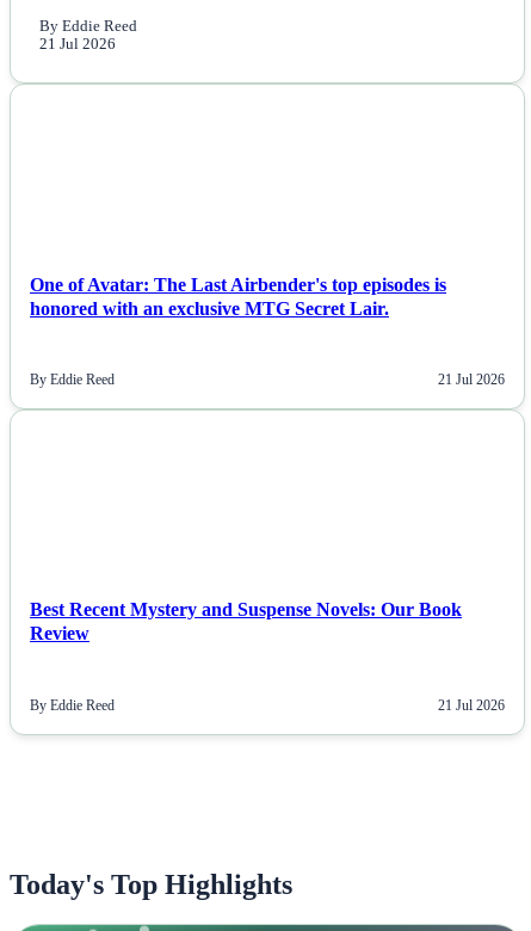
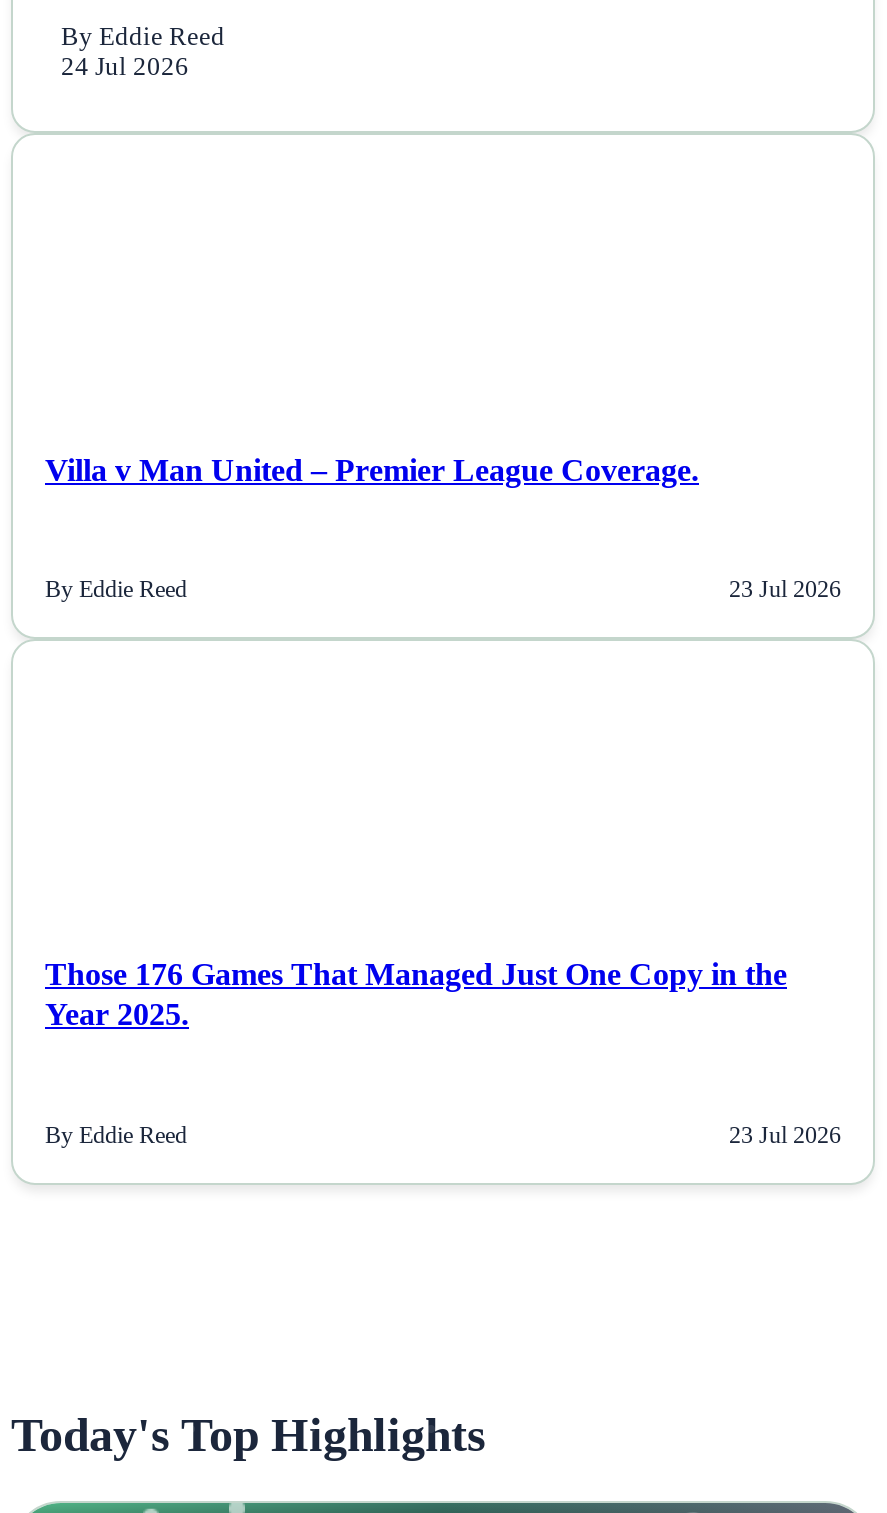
- 21 Jul 2026
+ 24 Jul 2026

- One of Avatar: The Last Airbender's top episodes is
- honored with an exclusive MTG Secret Lair.
+ Villa v Man United – Premier League Coverage.

- 21 Jul 2026
+ 23 Jul 2026

- Best Recent Mystery and Suspense Novels: Our Book
- Review
+ Those 176 Games That Managed Just One Copy in the
+ Year 2025.

- 21 Jul 2026
+ 23 Jul 2026
